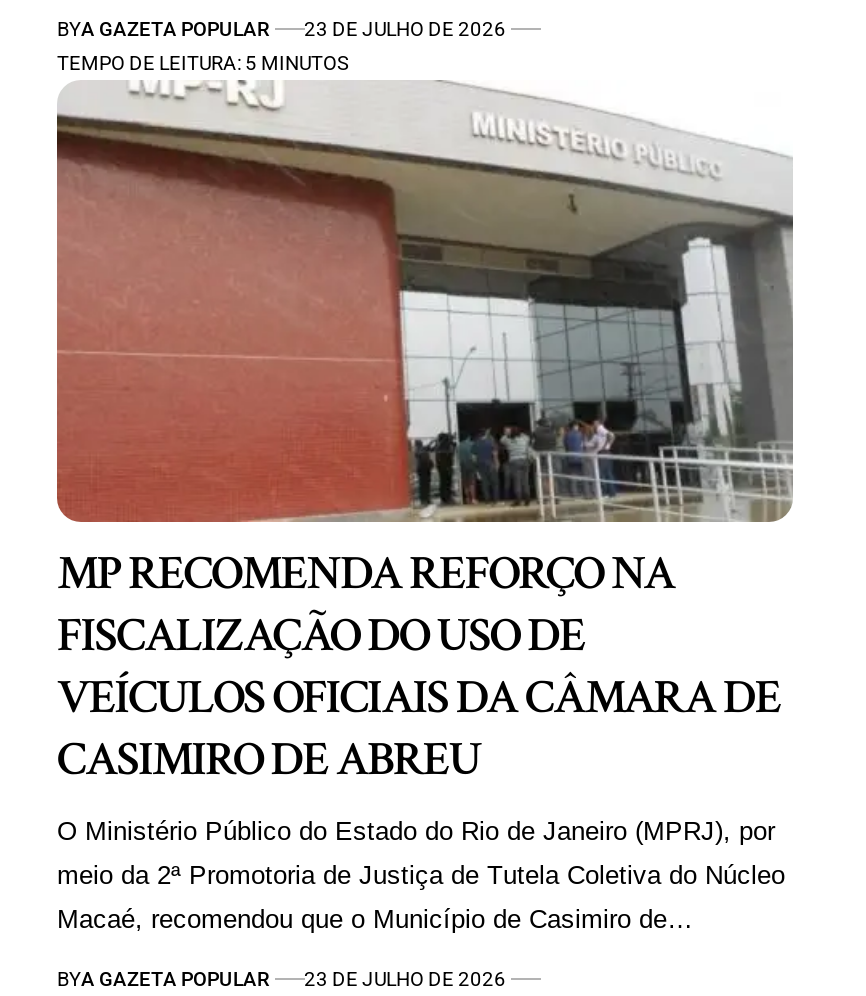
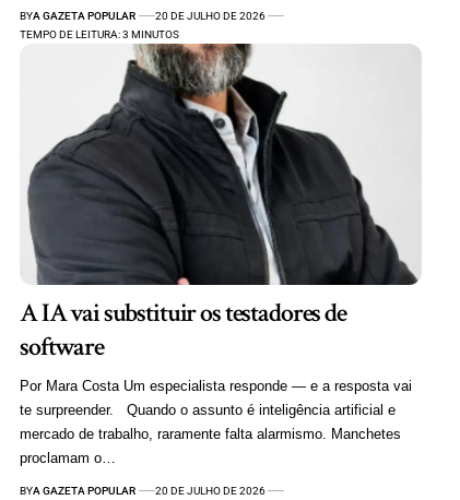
- 23 DE JULHO DE 2026
- TEMPO DE LEITURA: 5 MINUTOS
+ 20 DE JULHO DE 2026
+ TEMPO DE LEITURA: 3 MINUTOS

- [image]
- MP RECOMENDA REFORÇO NA
- FISCALIZAÇÃO DO USO DE
- VEÍCULOS OFICIAIS DA CÂMARA DE
- CASIMIRO DE ABREU
- O Ministério Público do Estado do Rio de Janeiro (MPRJ), por
- meio da 2ª Promotoria de Justiça de Tutela Coletiva do Núcleo
- Macaé, recomendou que o Município de Casimiro de…
+ [image]
+ A IA vai substituir os testadores de
+ software
+ Por Mara Costa Um especialista responde — e a resposta vai
+ te surpreender. Quando o assunto é inteligência artificial e
+ mercado de trabalho, raramente falta alarmismo. Manchetes
+ proclamam o…

- BYA GAZETA POPULAR 23 DE JULHO DE 2026
+ BYA GAZETA POPULAR 20 DE JULHO DE 2026
